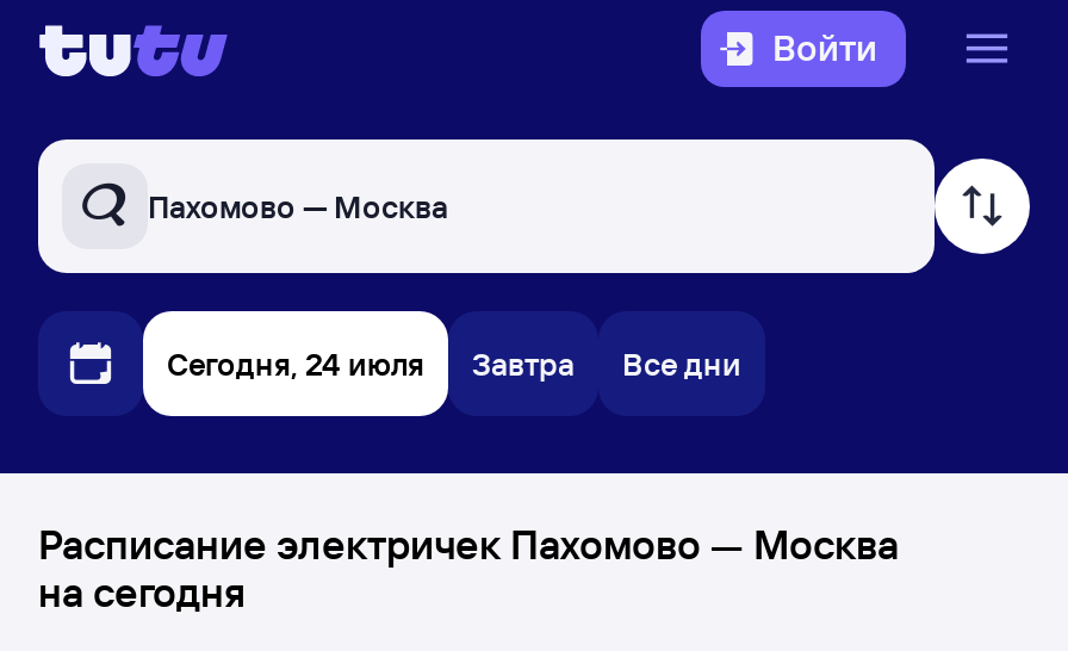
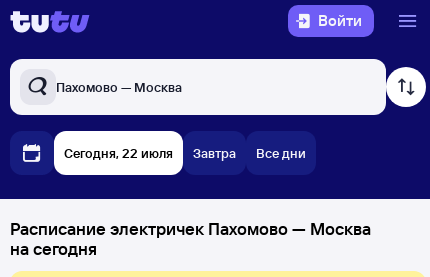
- Сегодня, 24 июля Завтра Все дни
+ Сегодня, 22 июля Завтра Все дни
